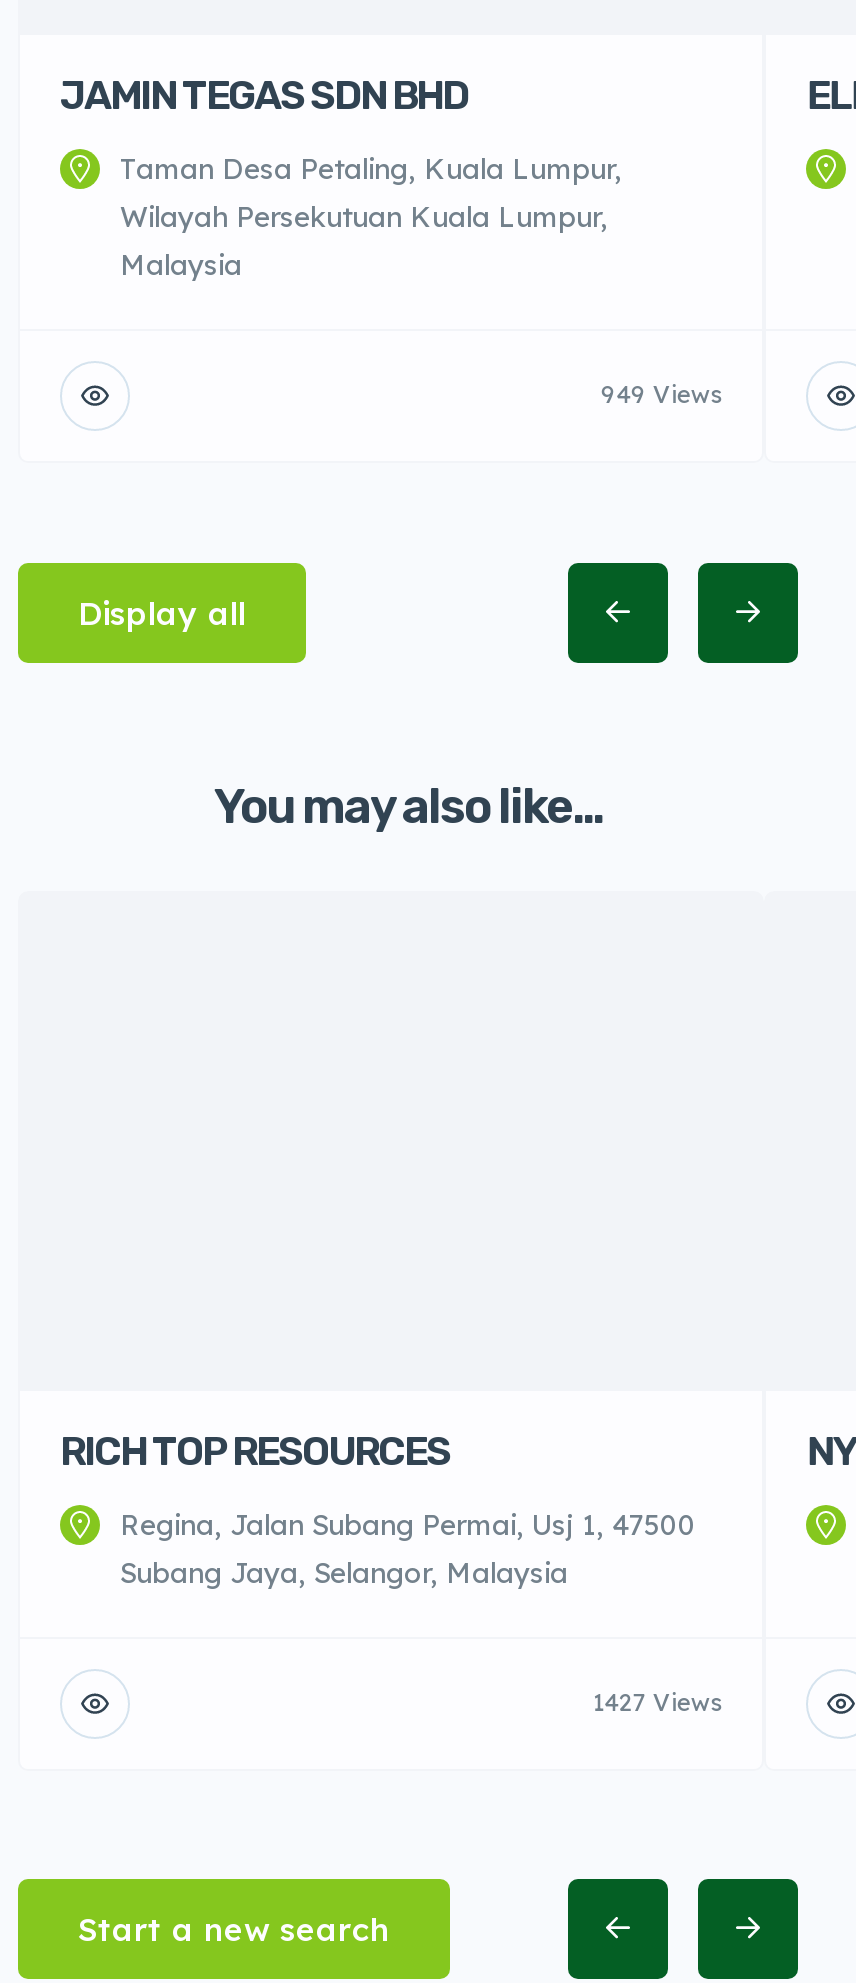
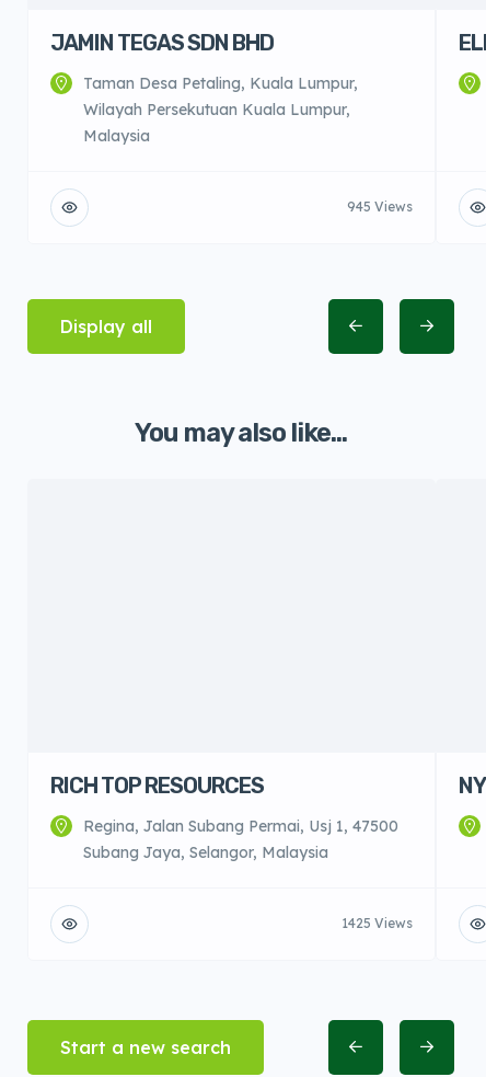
- 949 Views
+ 945 Views

- 1427 Views
+ 1425 Views
